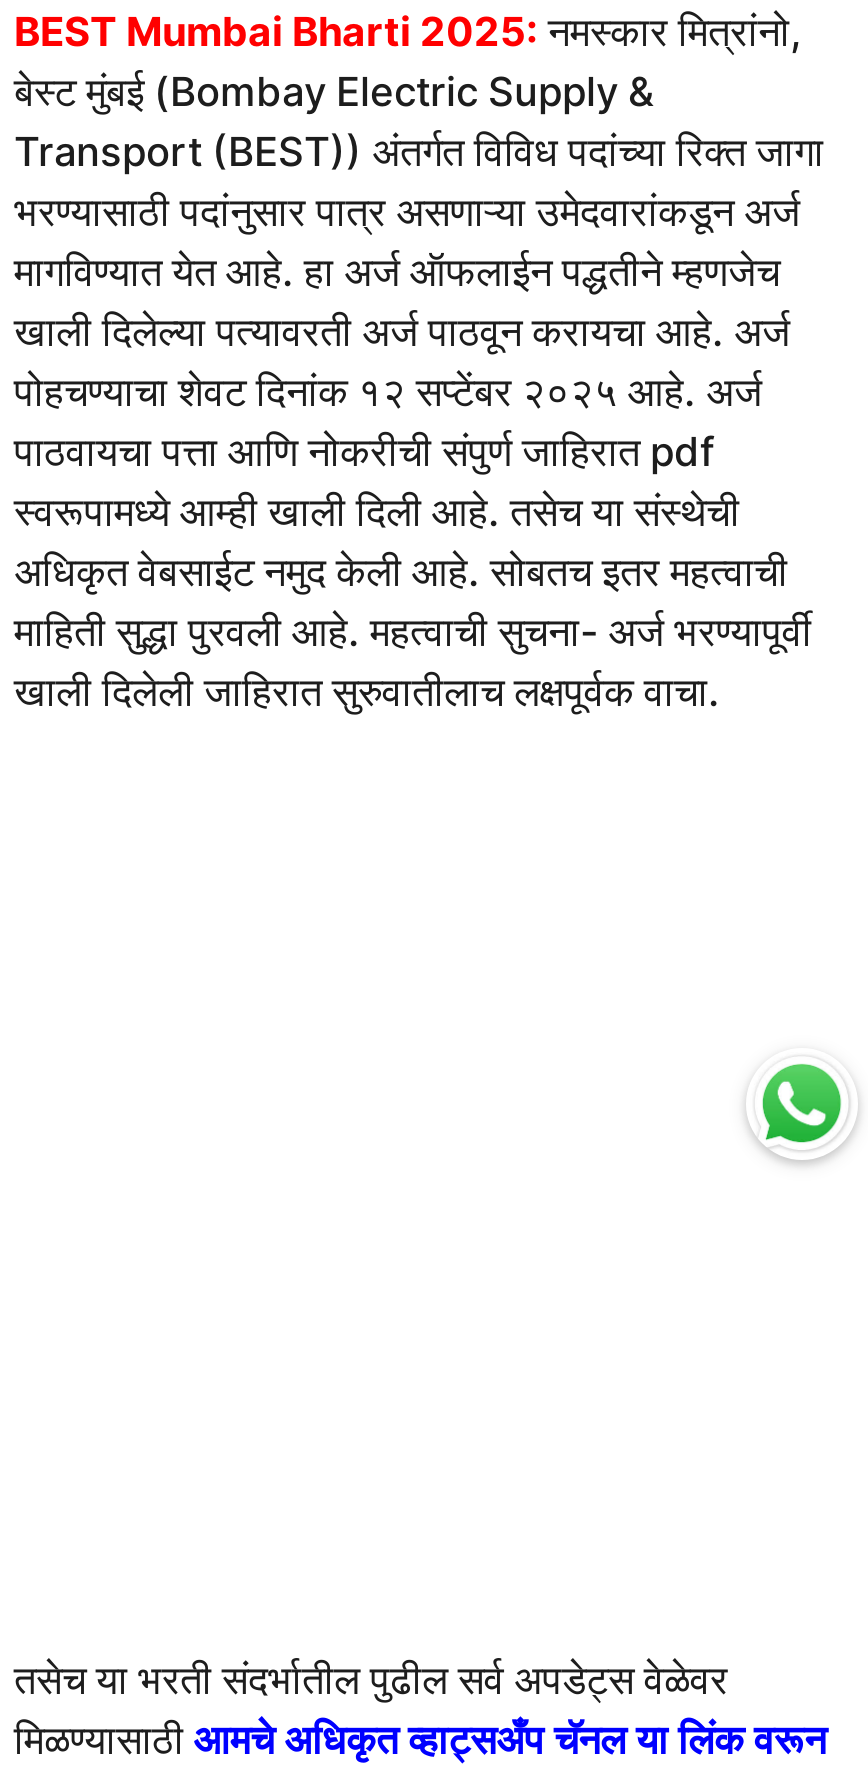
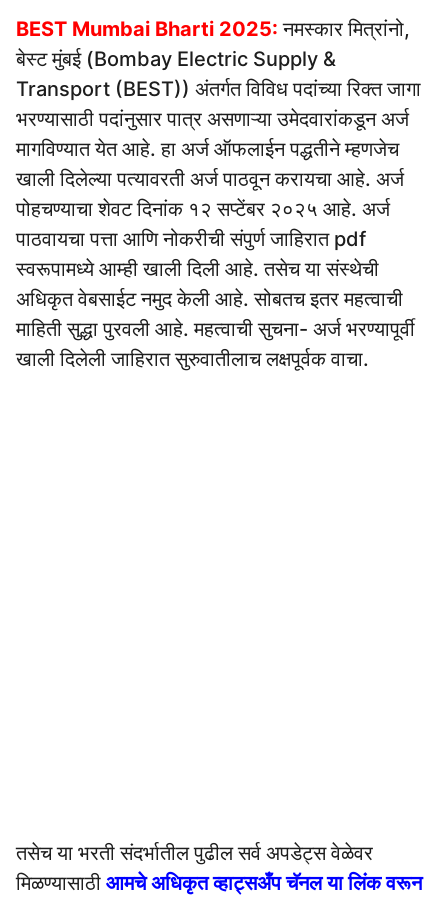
- [image]
